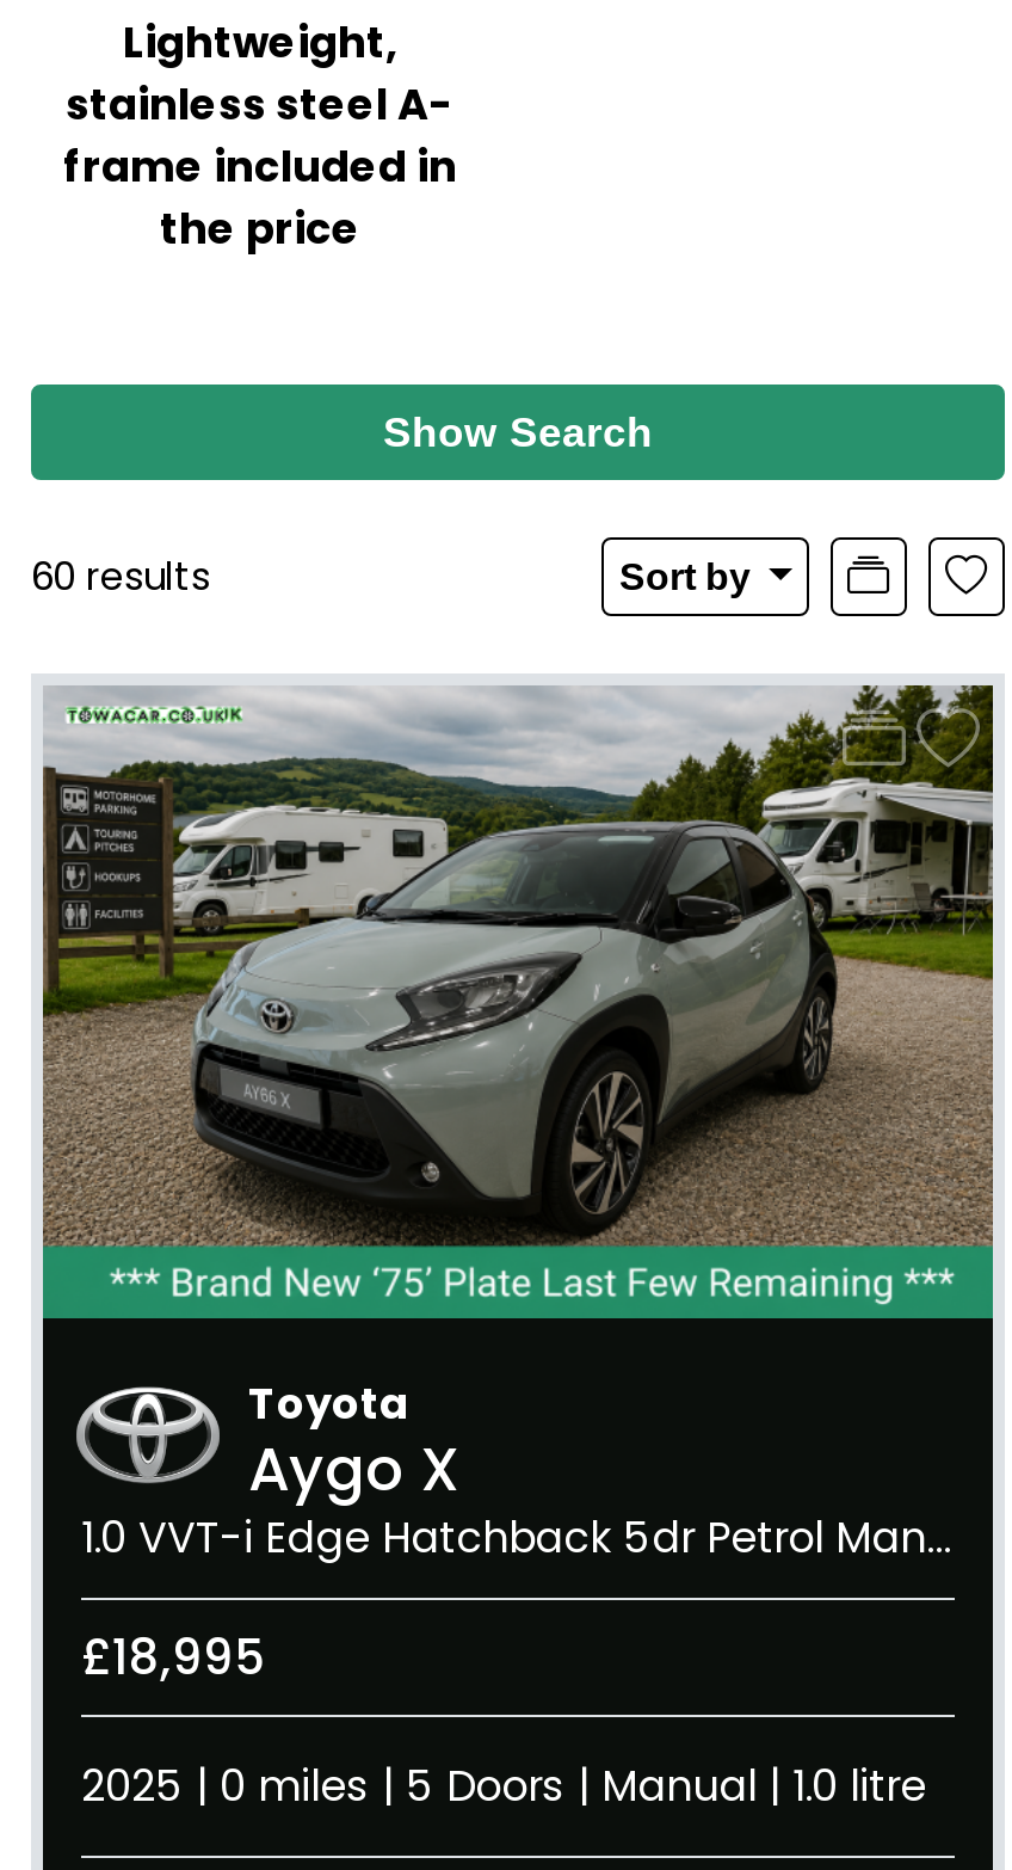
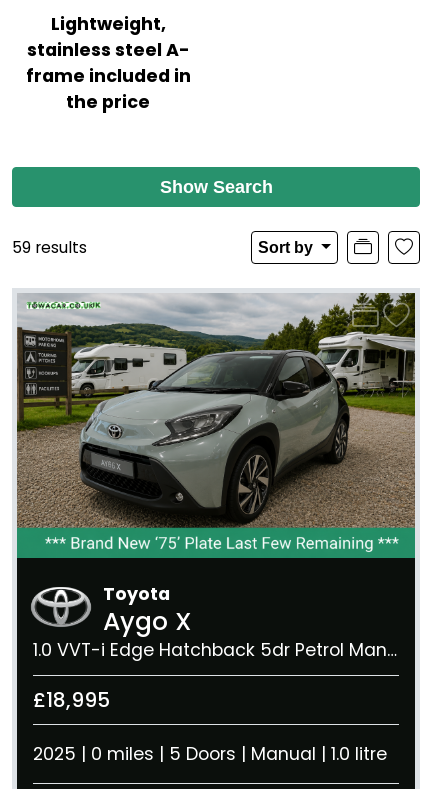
- 60 results
+ 59 results
